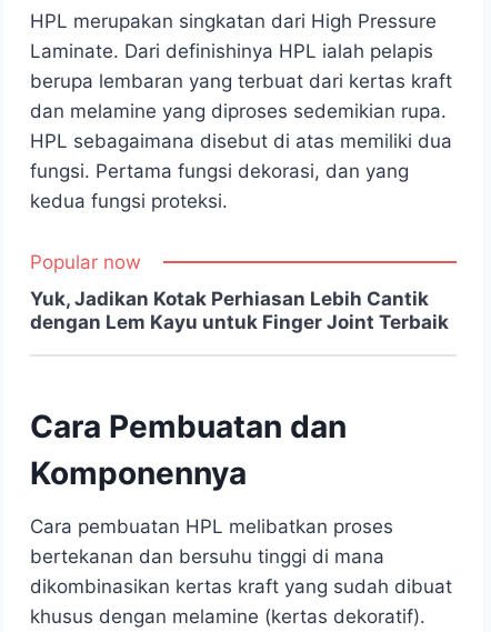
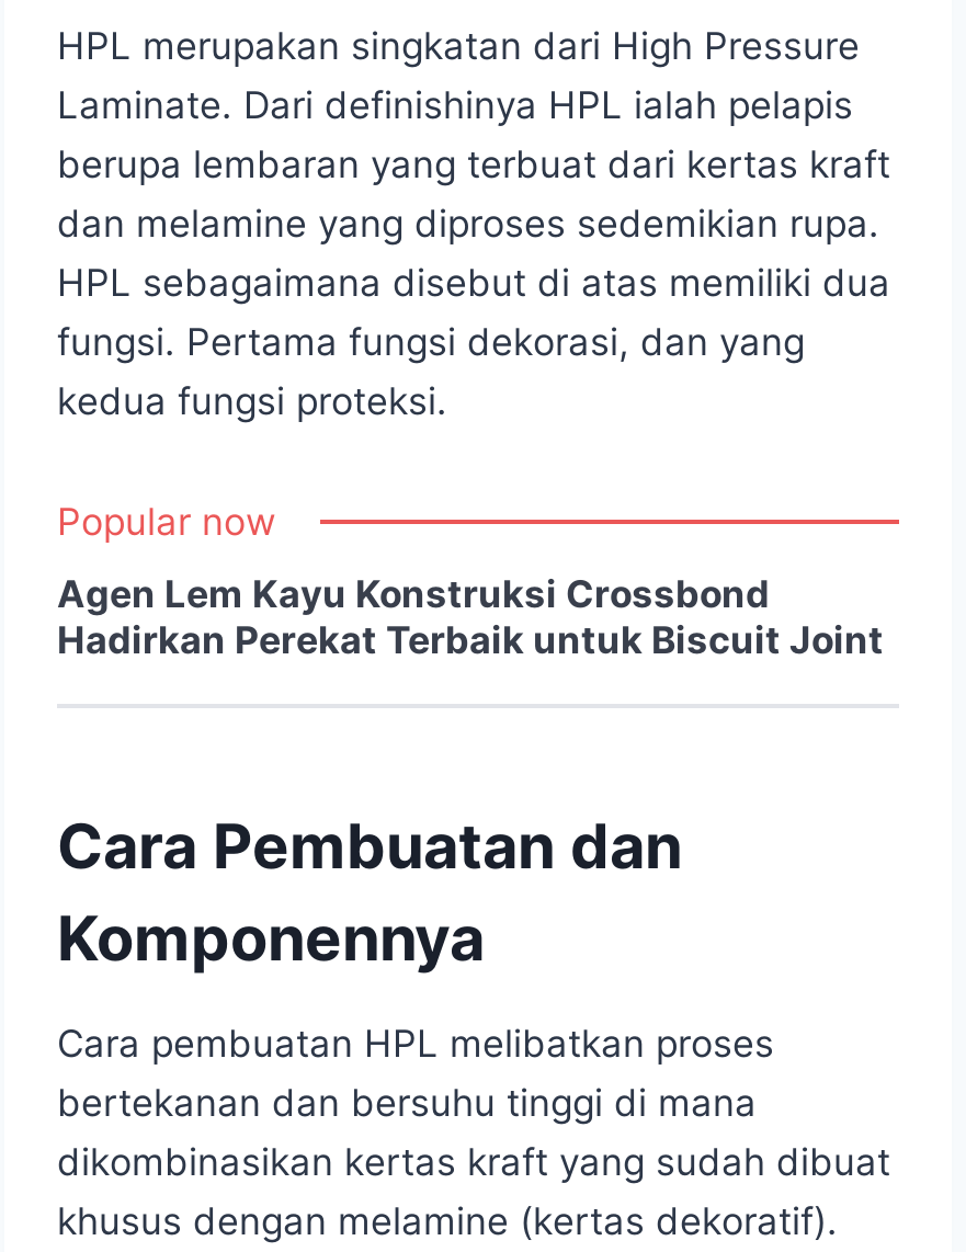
- Yuk, Jadikan Kotak Perhiasan Lebih Cantik
- dengan Lem Kayu untuk Finger Joint Terbaik
+ Agen Lem Kayu Konstruksi Crossbond
+ Hadirkan Perekat Terbaik untuk Biscuit Joint
